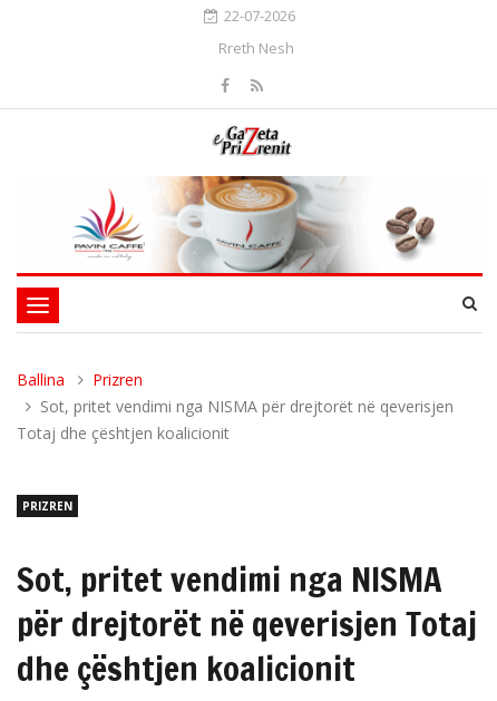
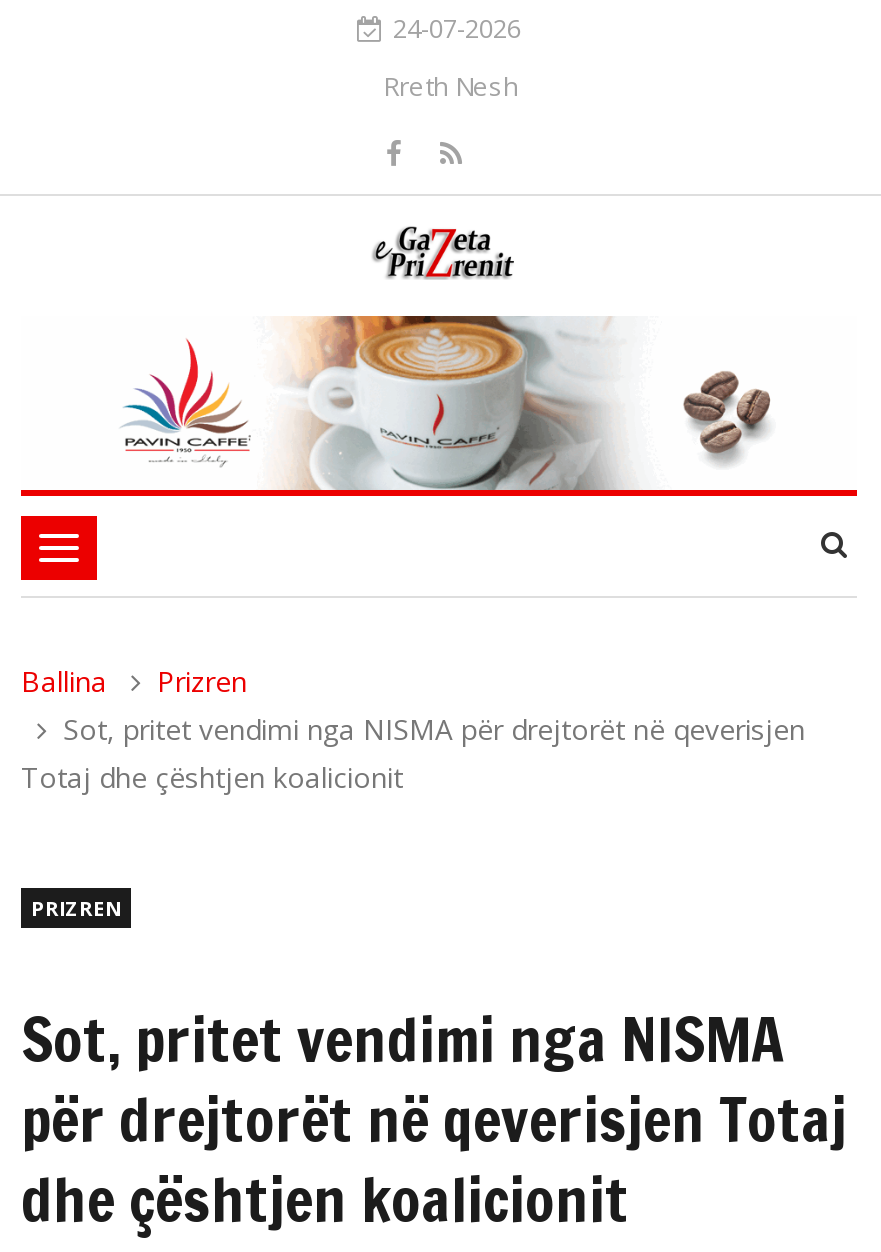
- 22-07-2026
+ 24-07-2026
